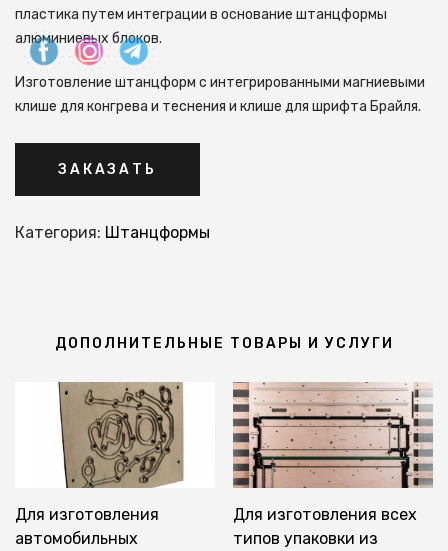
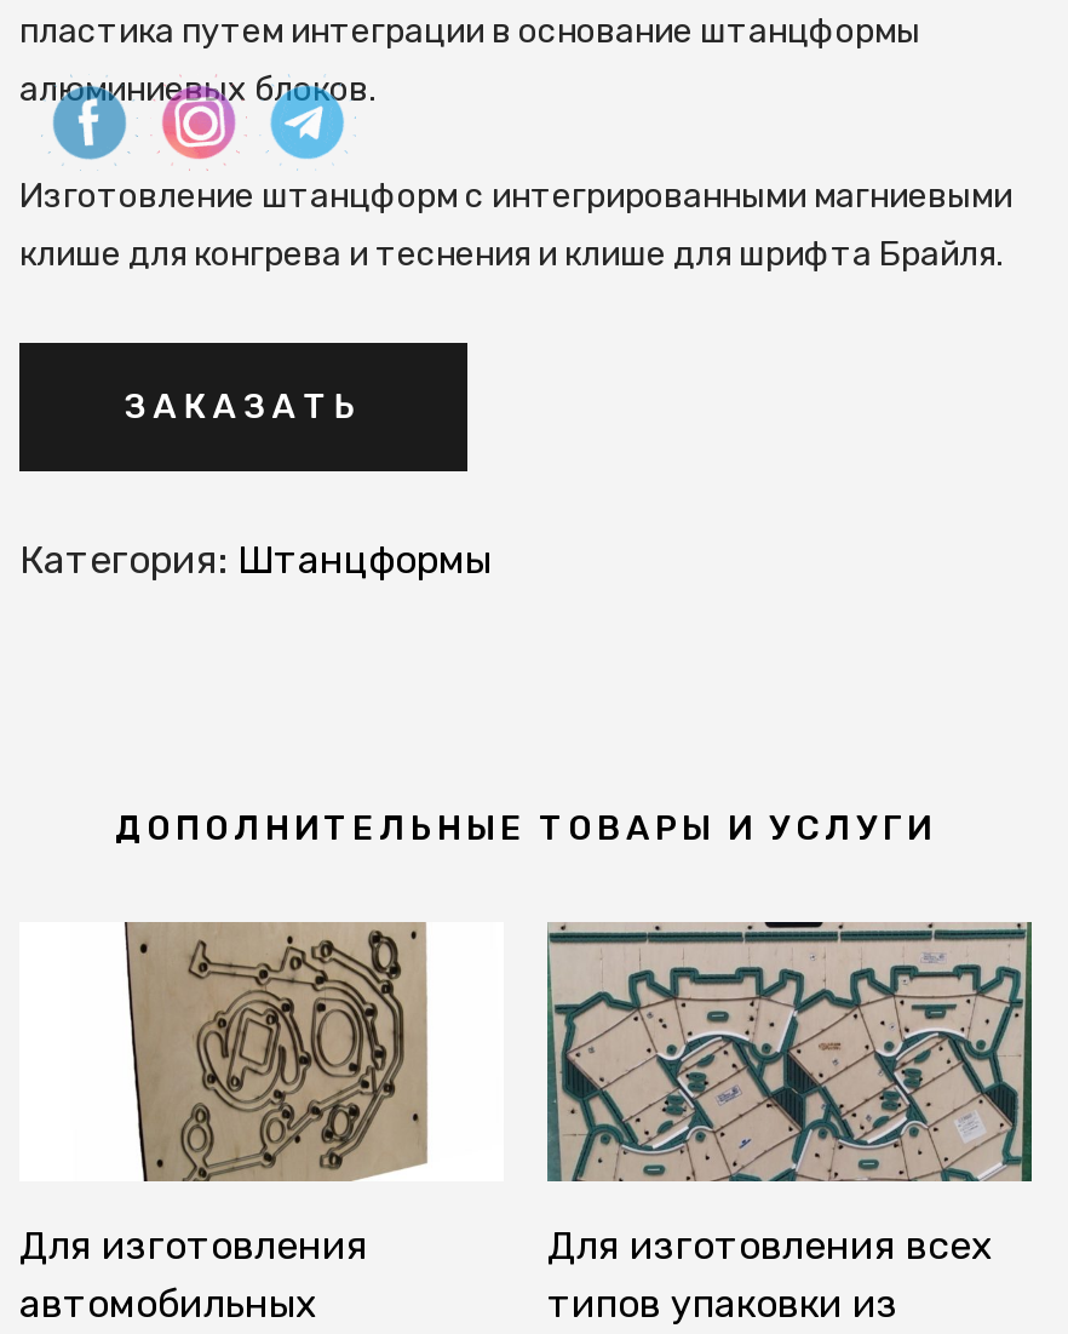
- [image]
+ [image]
